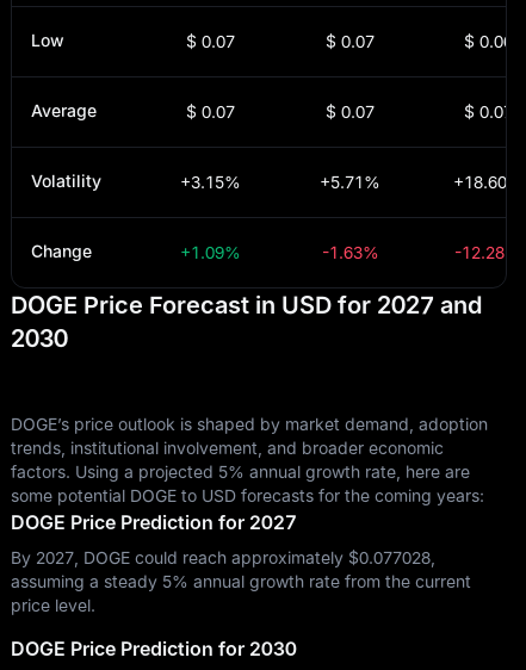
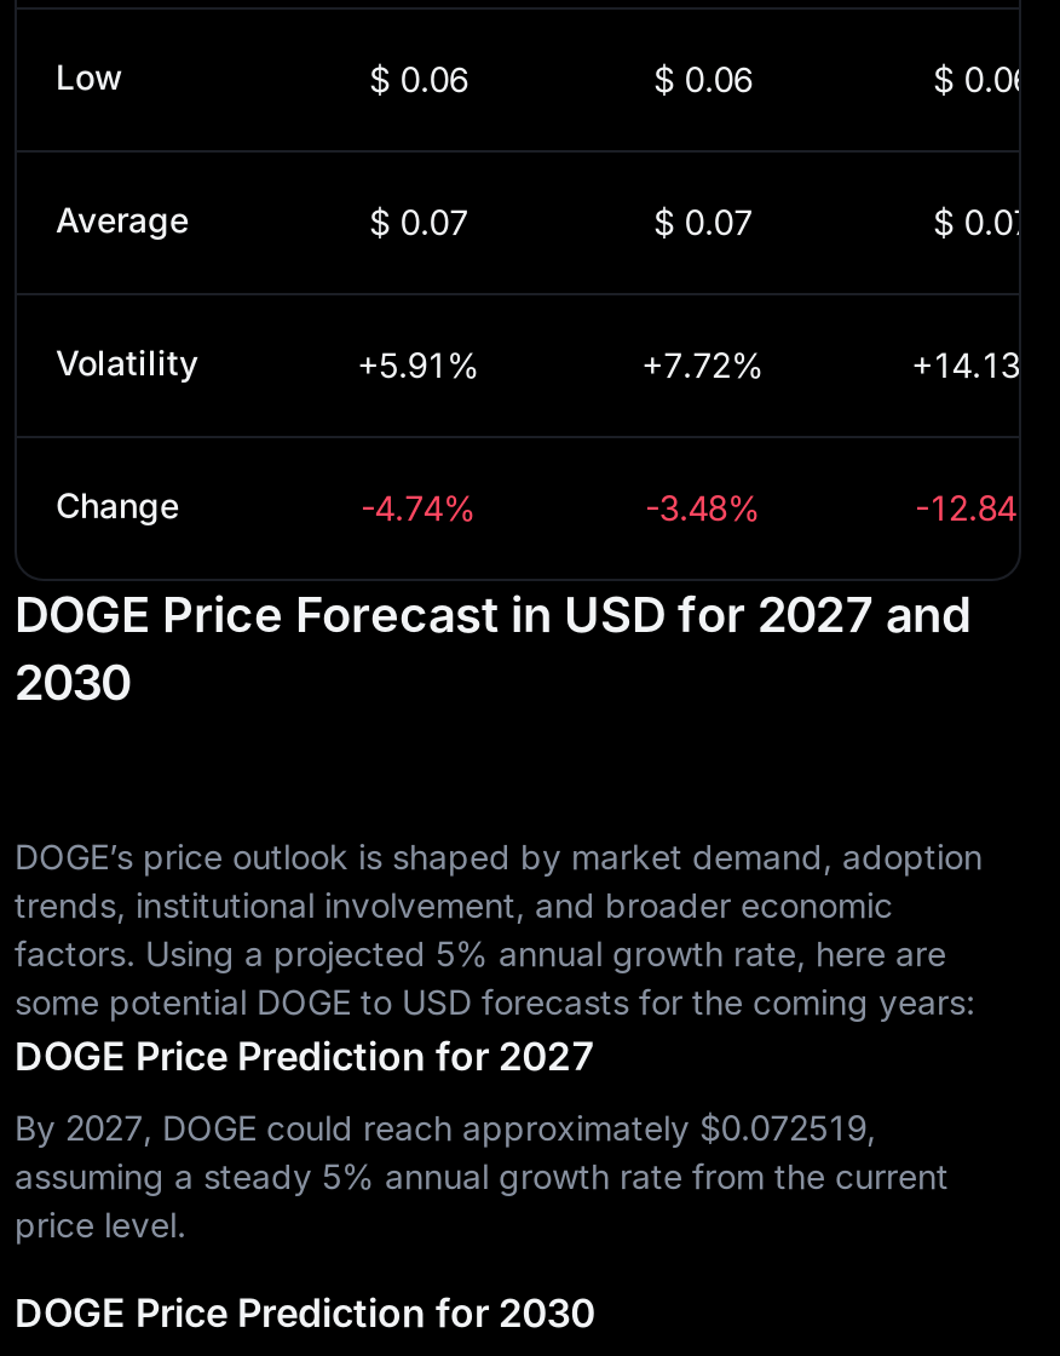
- $ 0.07
+ $ 0.06

- $ 0.07
+ $ 0.06

- +3.15%
+ +5.91%

- +5.71%
+ +7.72%

- +18.60%
+ +14.13%

- +1.09%
+ -4.74%

- -1.63%
+ -3.48%

- -12.28%
+ -12.84%

- By 2027, DOGE could reach approximately $0.077028,
+ By 2027, DOGE could reach approximately $0.072519,
